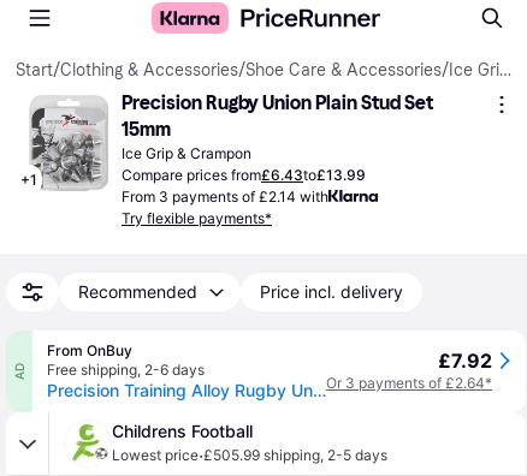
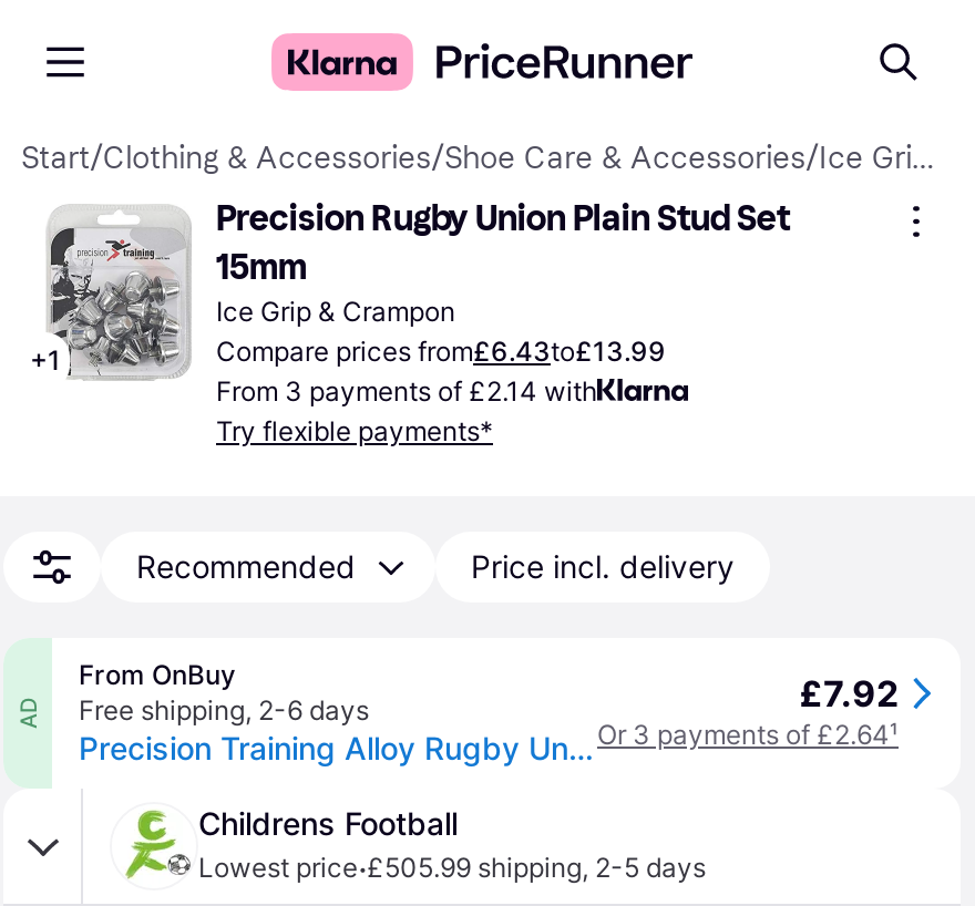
- Or 3 payments of £2.64*
+ Or 3 payments of £2.64¹
